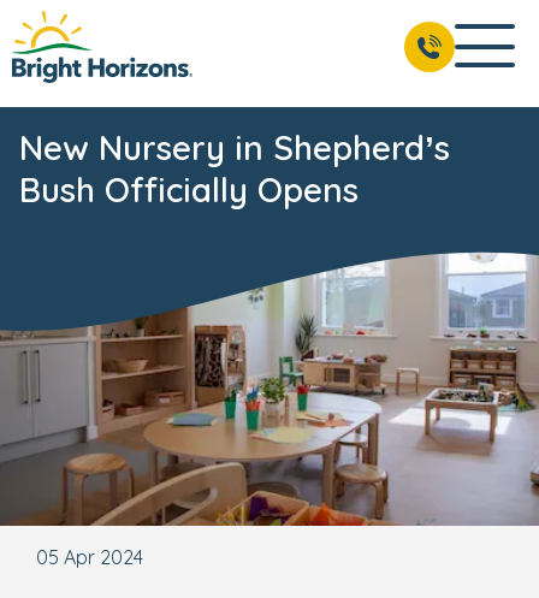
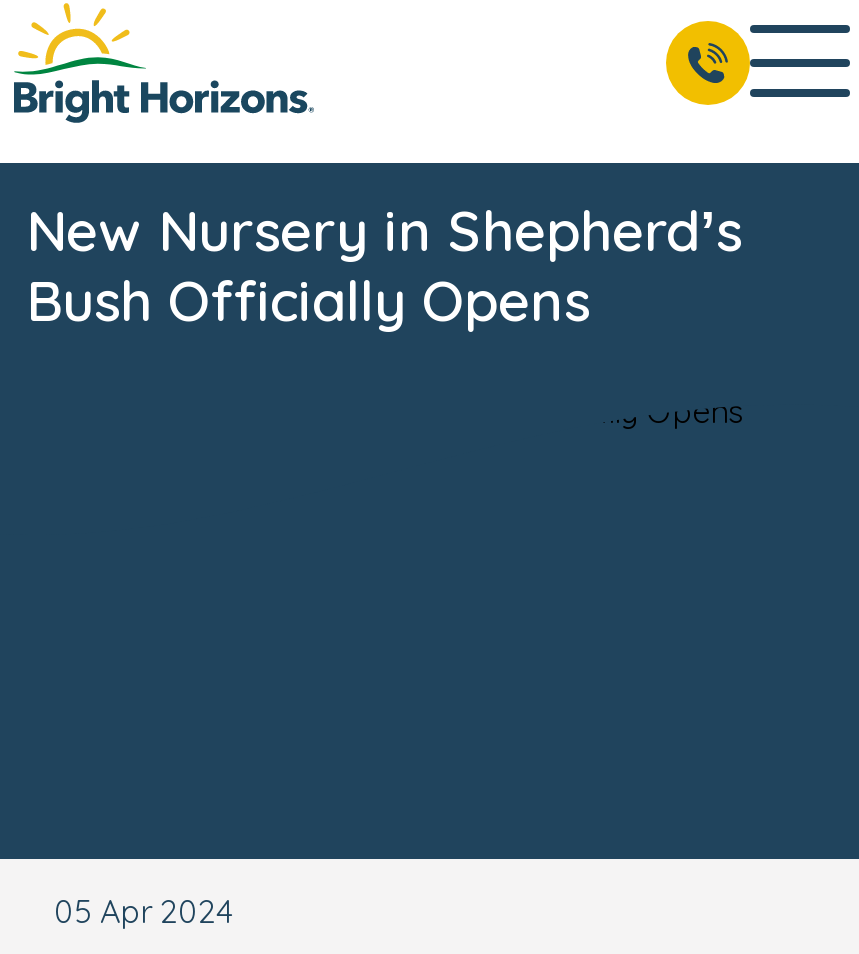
- [image]
